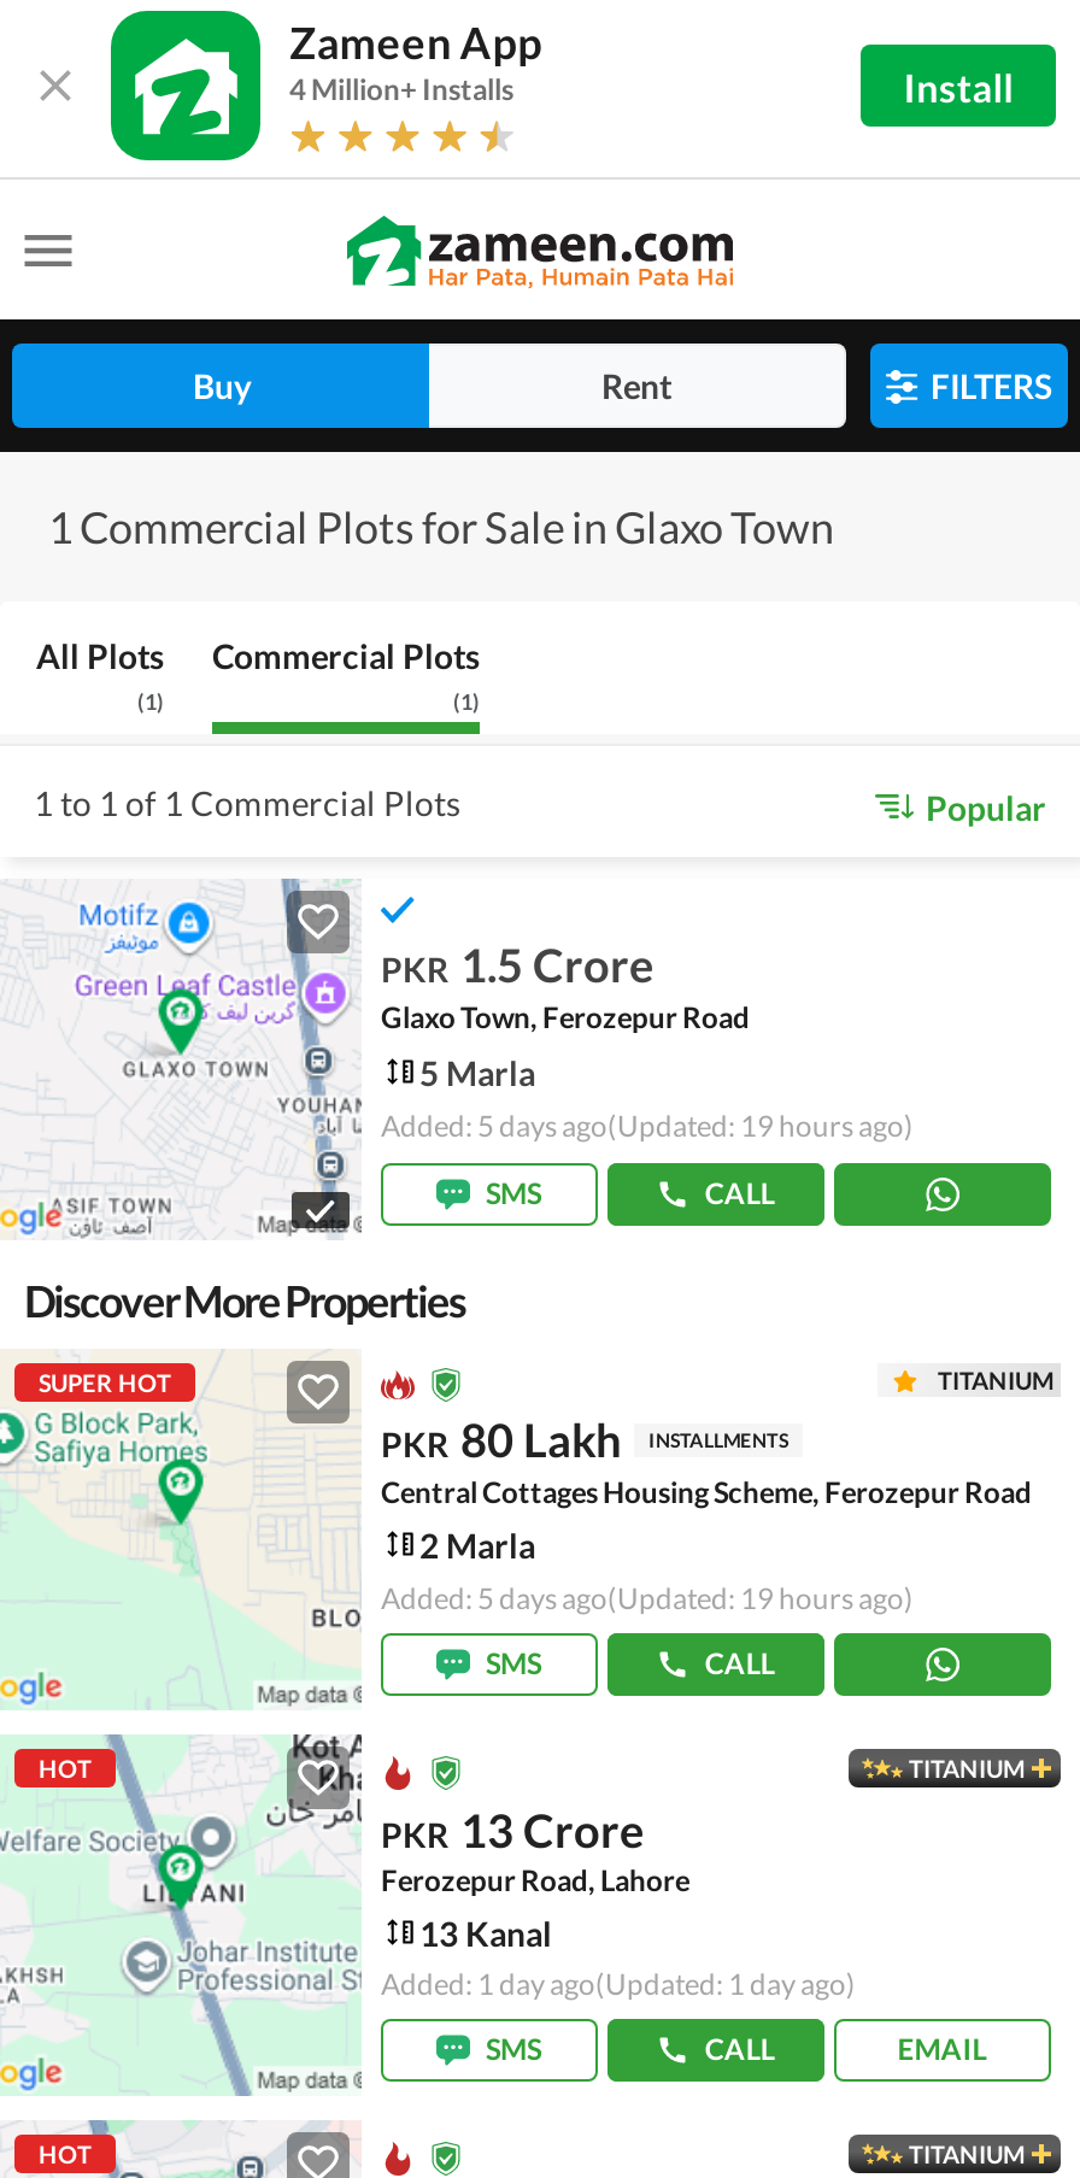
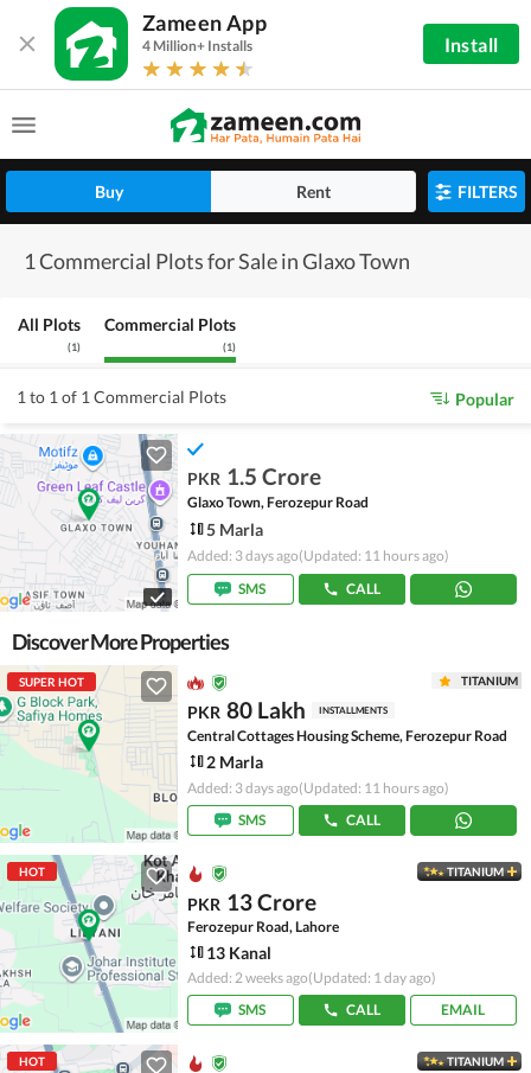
- Added: 5 days ago(Updated: 19 hours ago)
+ Added: 3 days ago(Updated: 11 hours ago)

- Added: 5 days ago(Updated: 19 hours ago)
+ Added: 3 days ago(Updated: 11 hours ago)

- Added: 1 day ago(Updated: 1 day ago)
+ Added: 2 weeks ago(Updated: 1 day ago)
